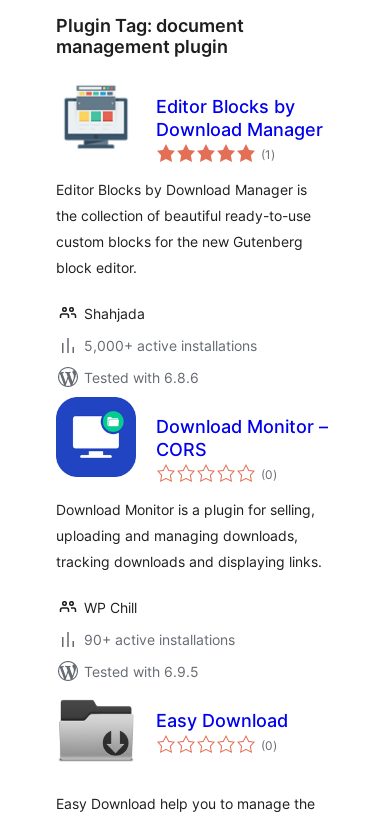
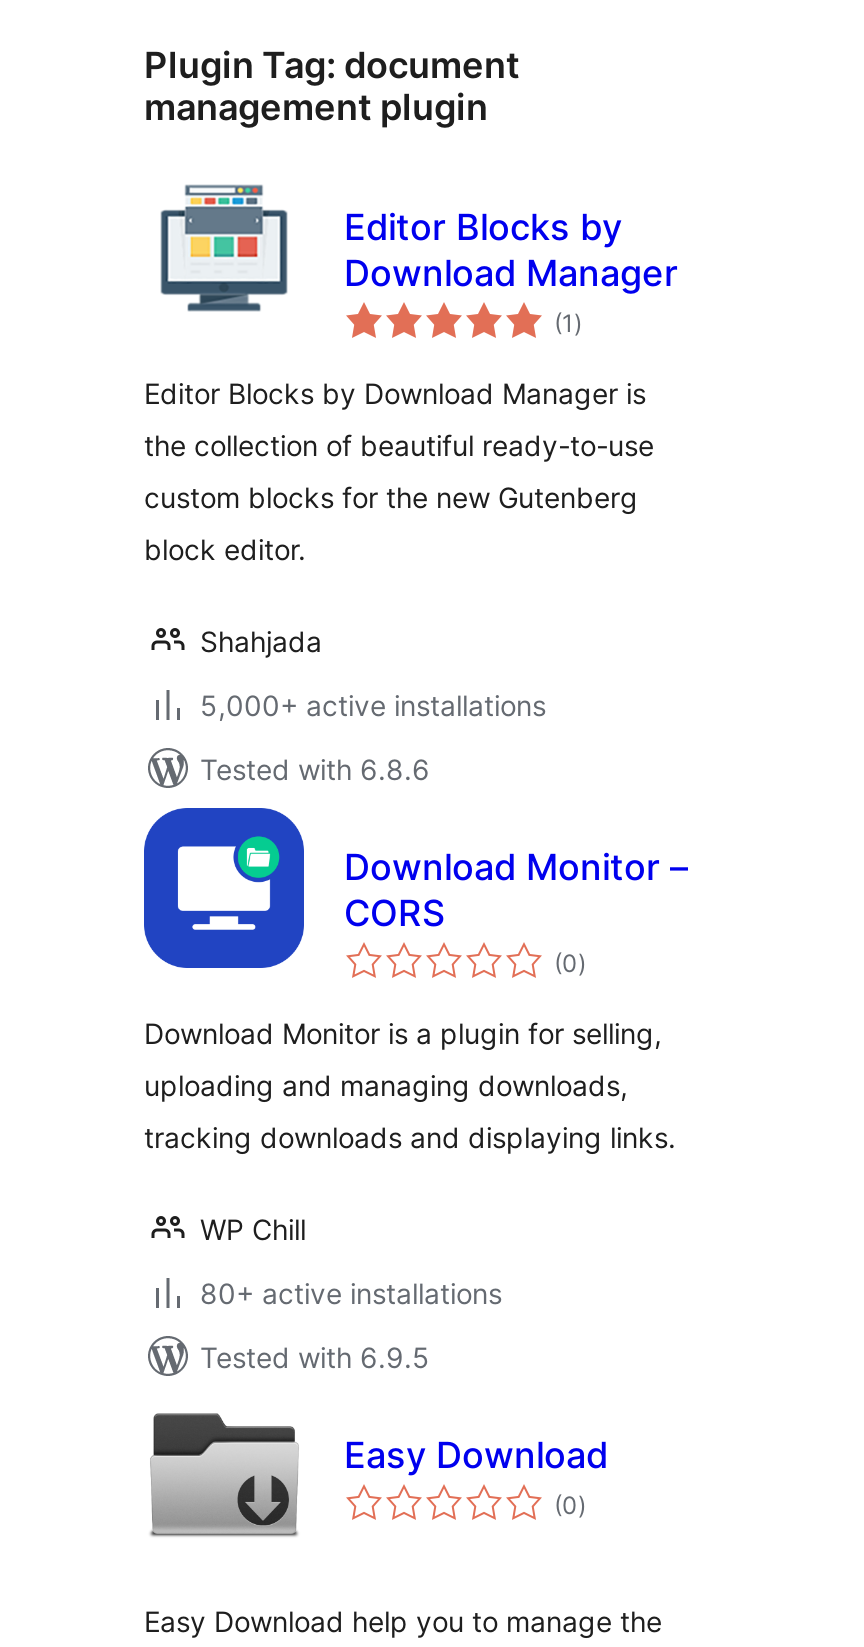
- 90+ active installations
+ 80+ active installations
